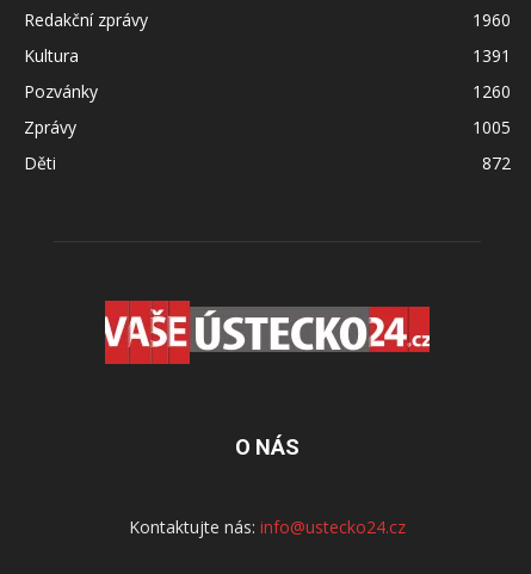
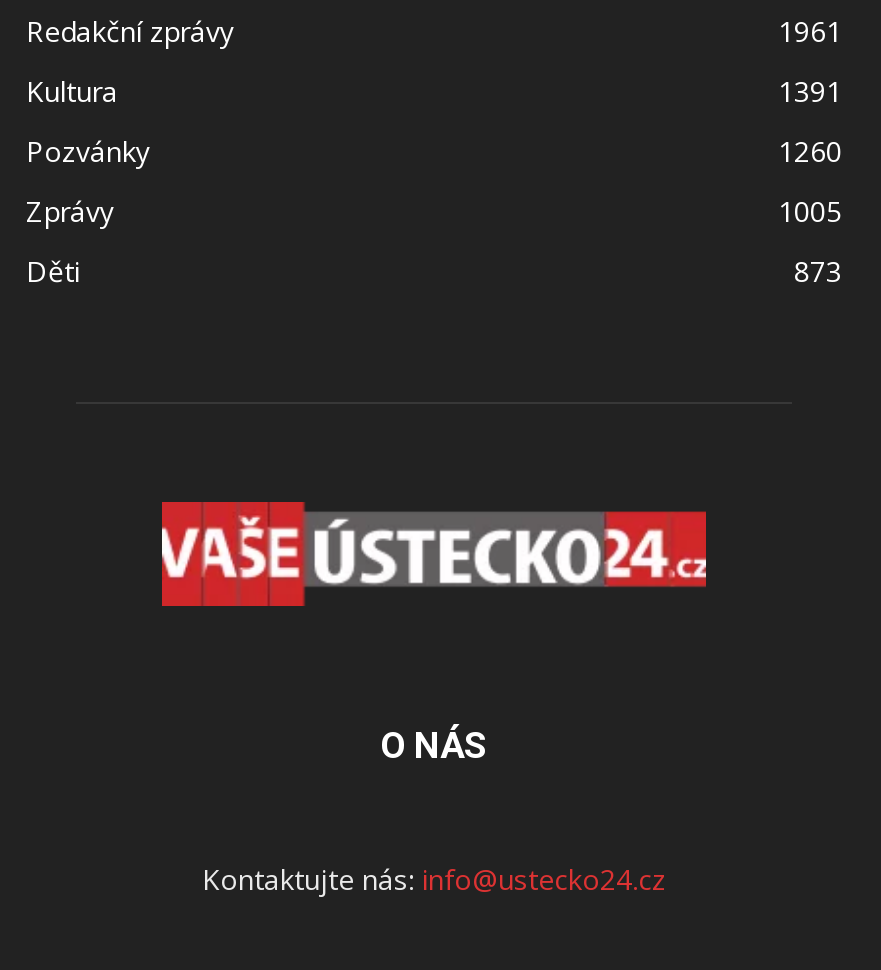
- 1960
+ 1961

- 872
+ 873
